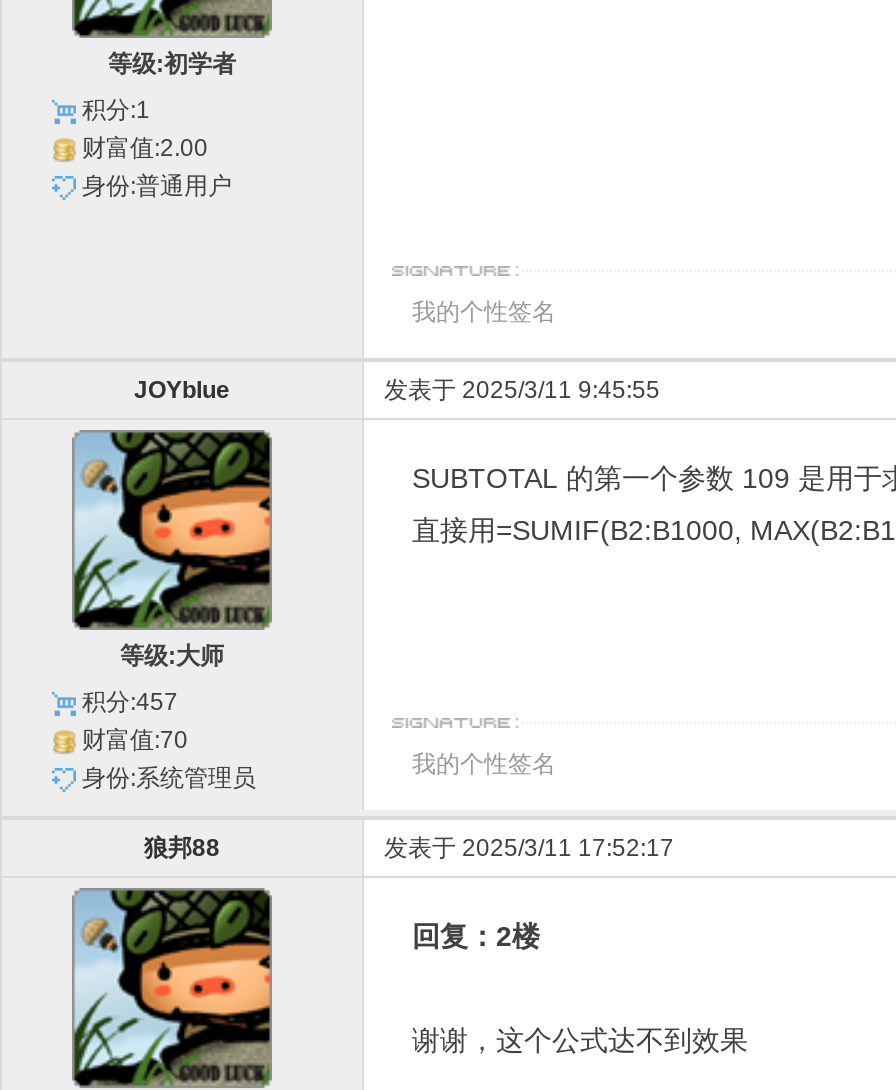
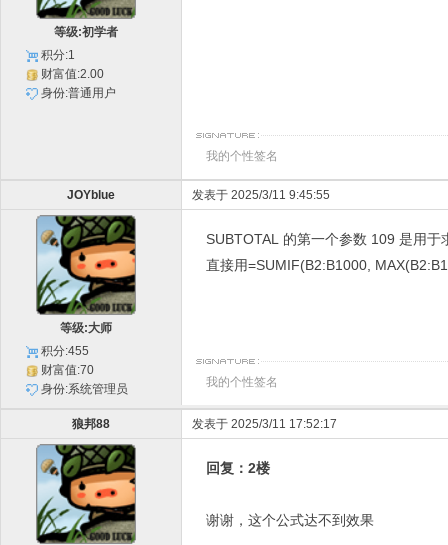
- 积分:457
+ 积分:455
